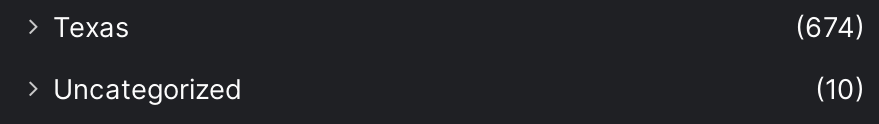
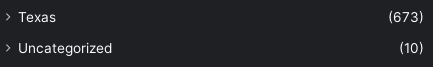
- (674)
+ (673)
